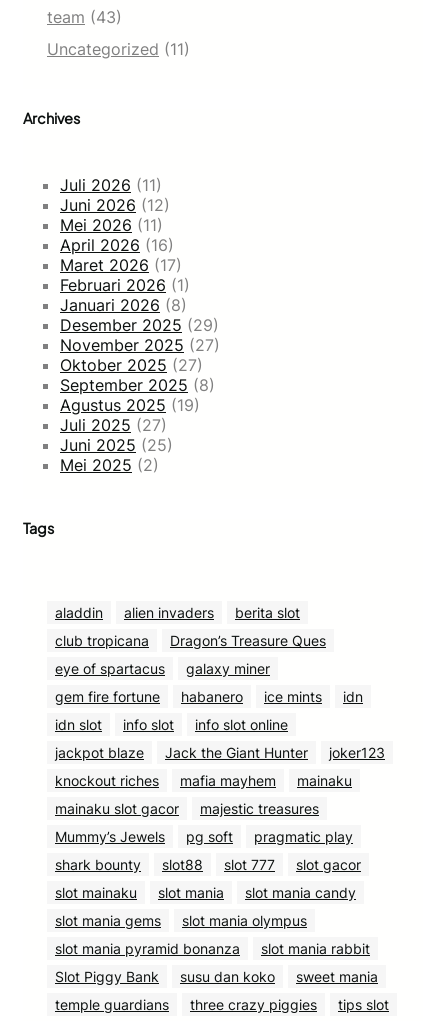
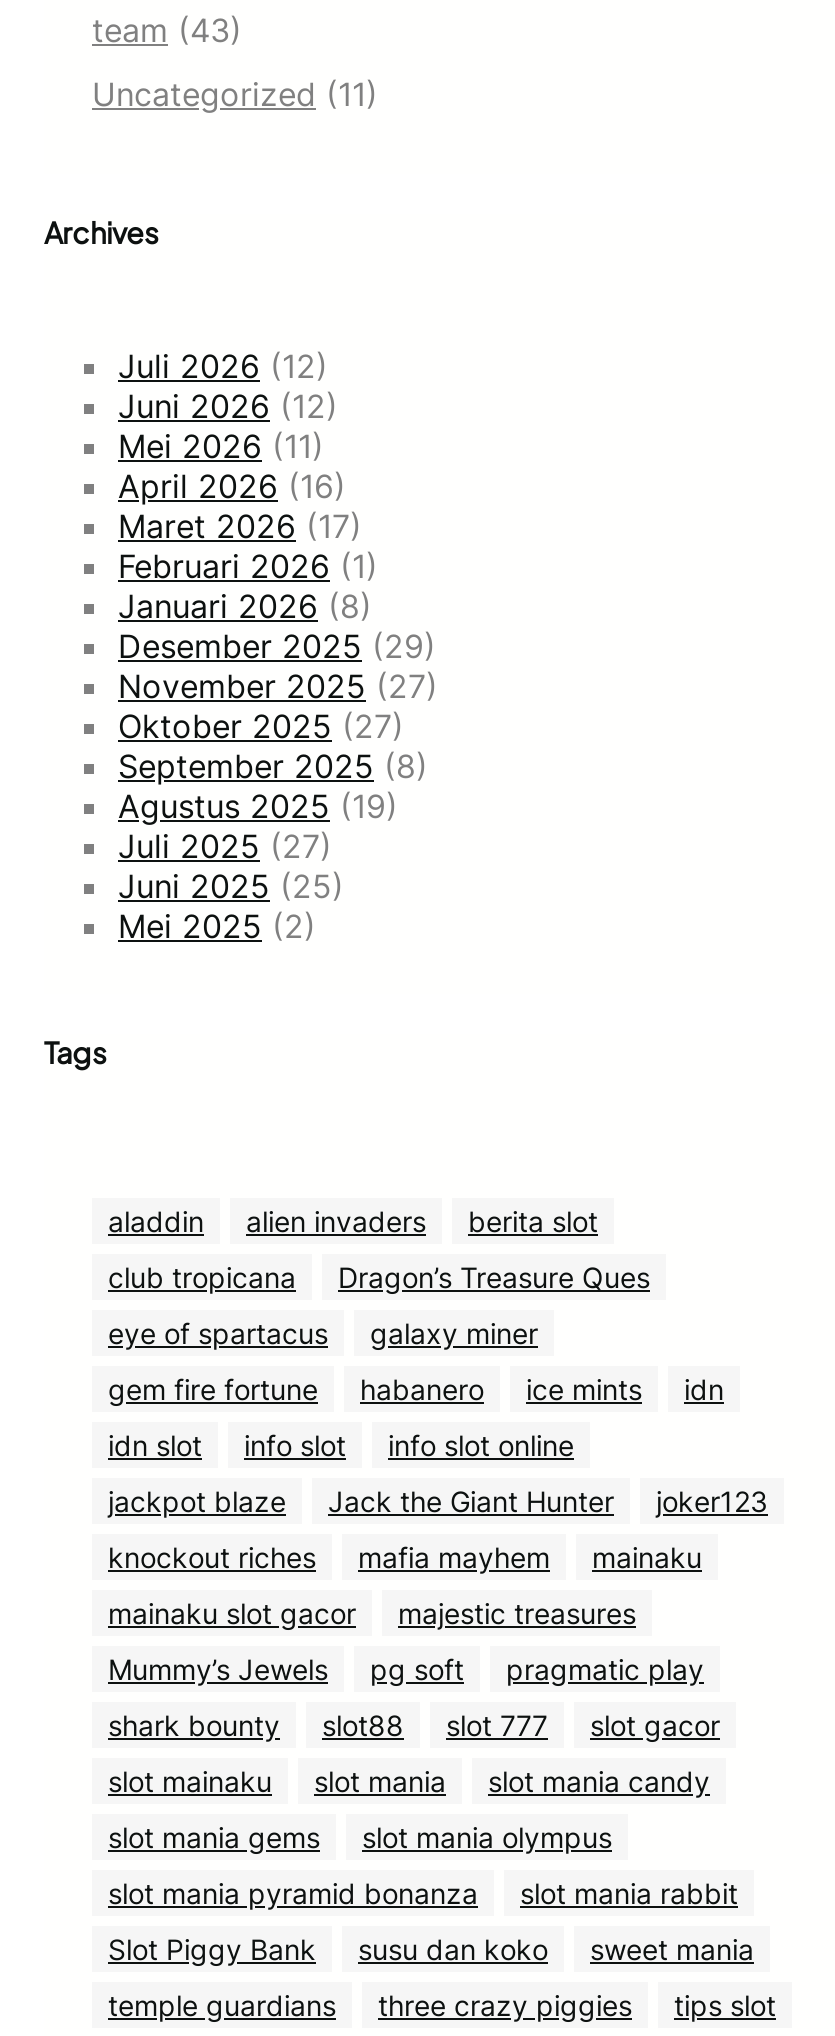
- Juli 2026 (11)
+ Juli 2026 (12)
